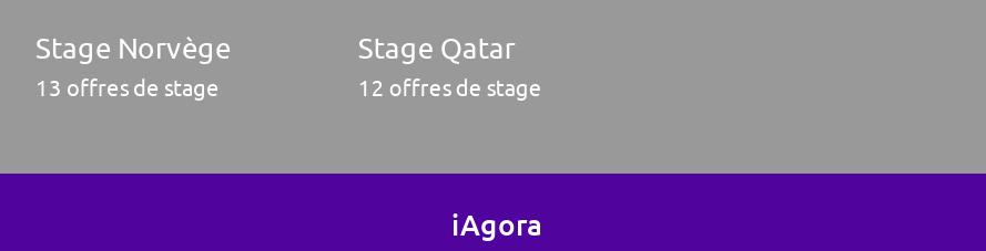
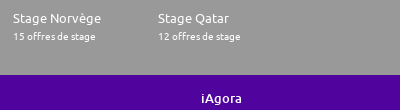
- 13 offres de stage
+ 15 offres de stage
